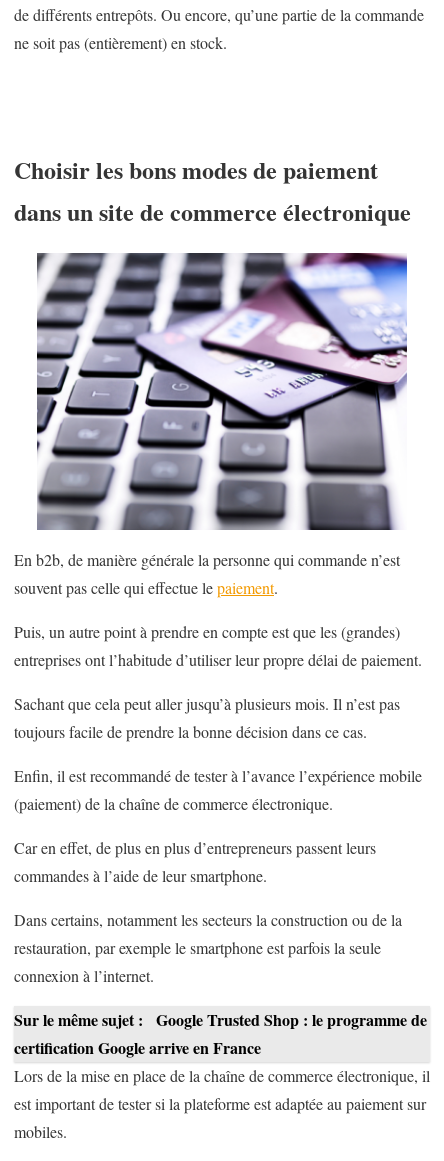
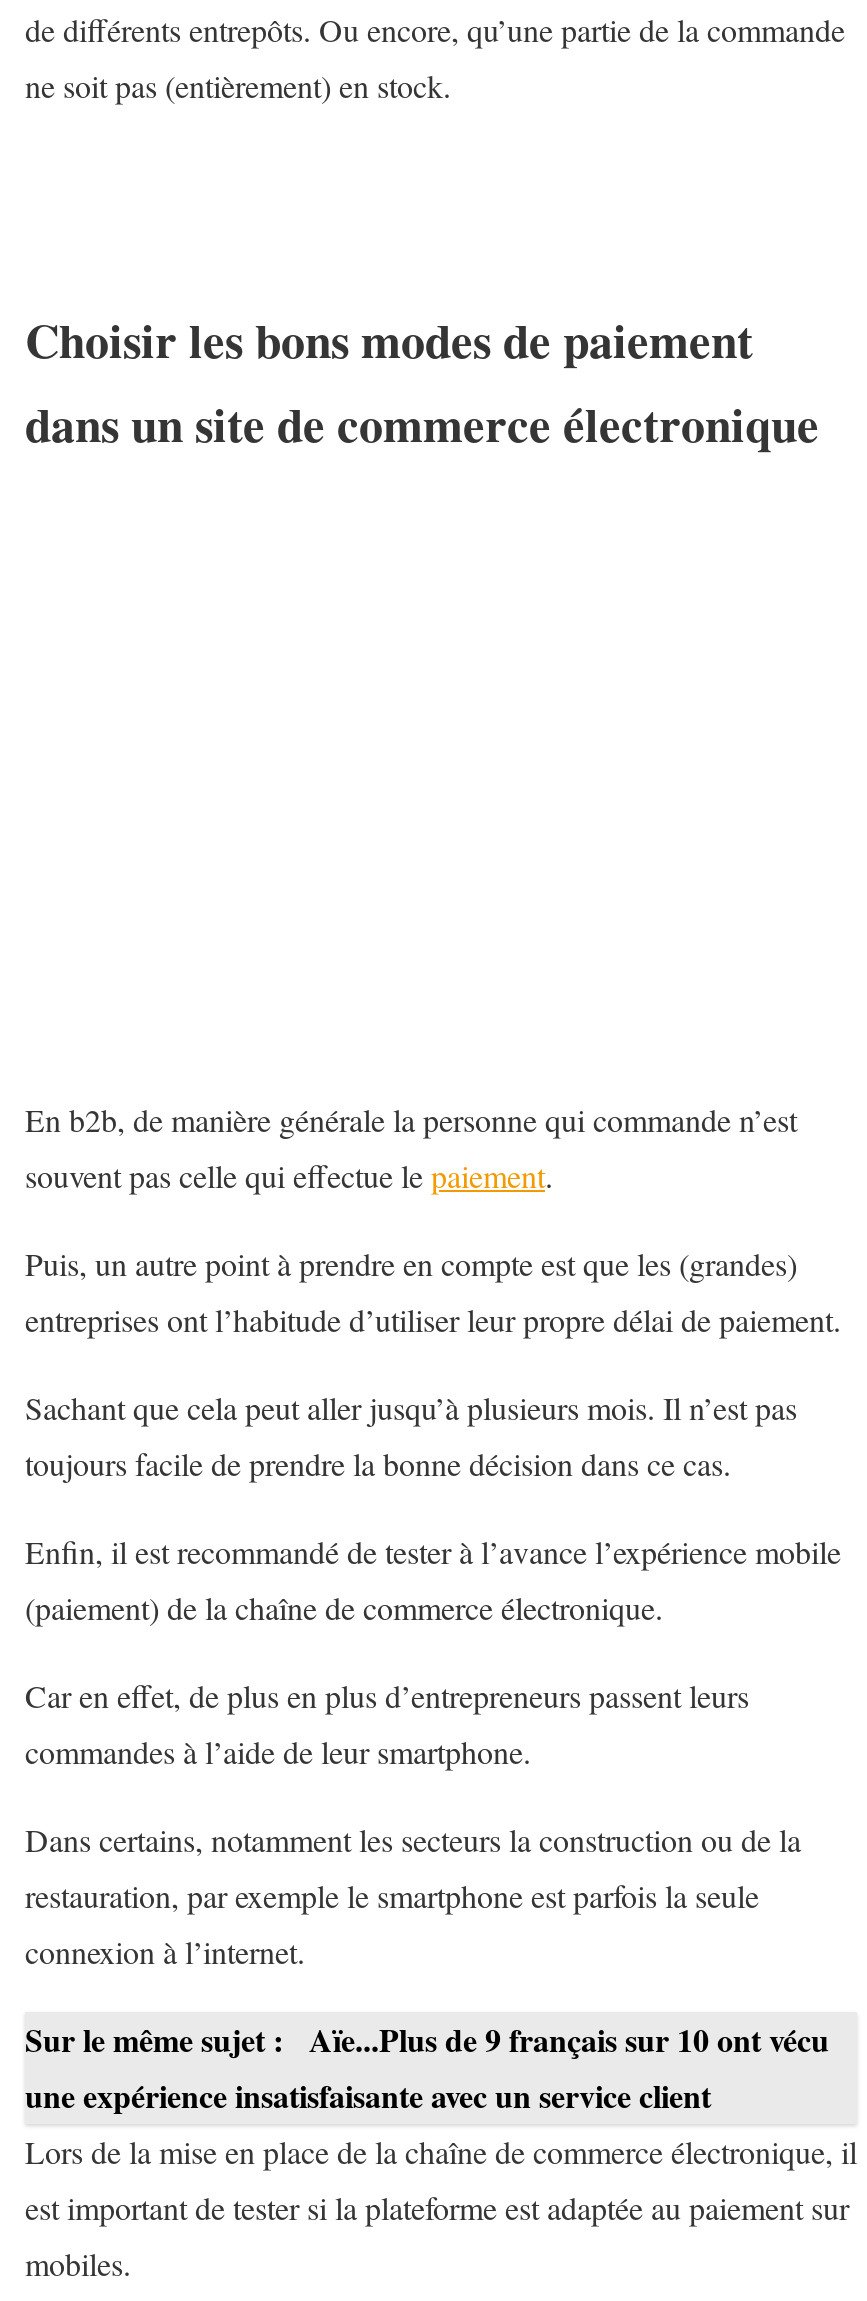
- [image]

- Sur le même sujet : Google Trusted Shop : le programme de
- certification Google arrive en France
+ Sur le même sujet : Aïe...Plus de 9 français sur 10 ont vécu
+ une expérience insatisfaisante avec un service client
